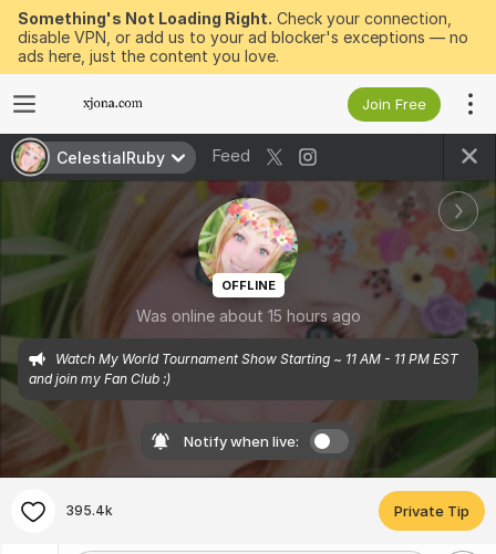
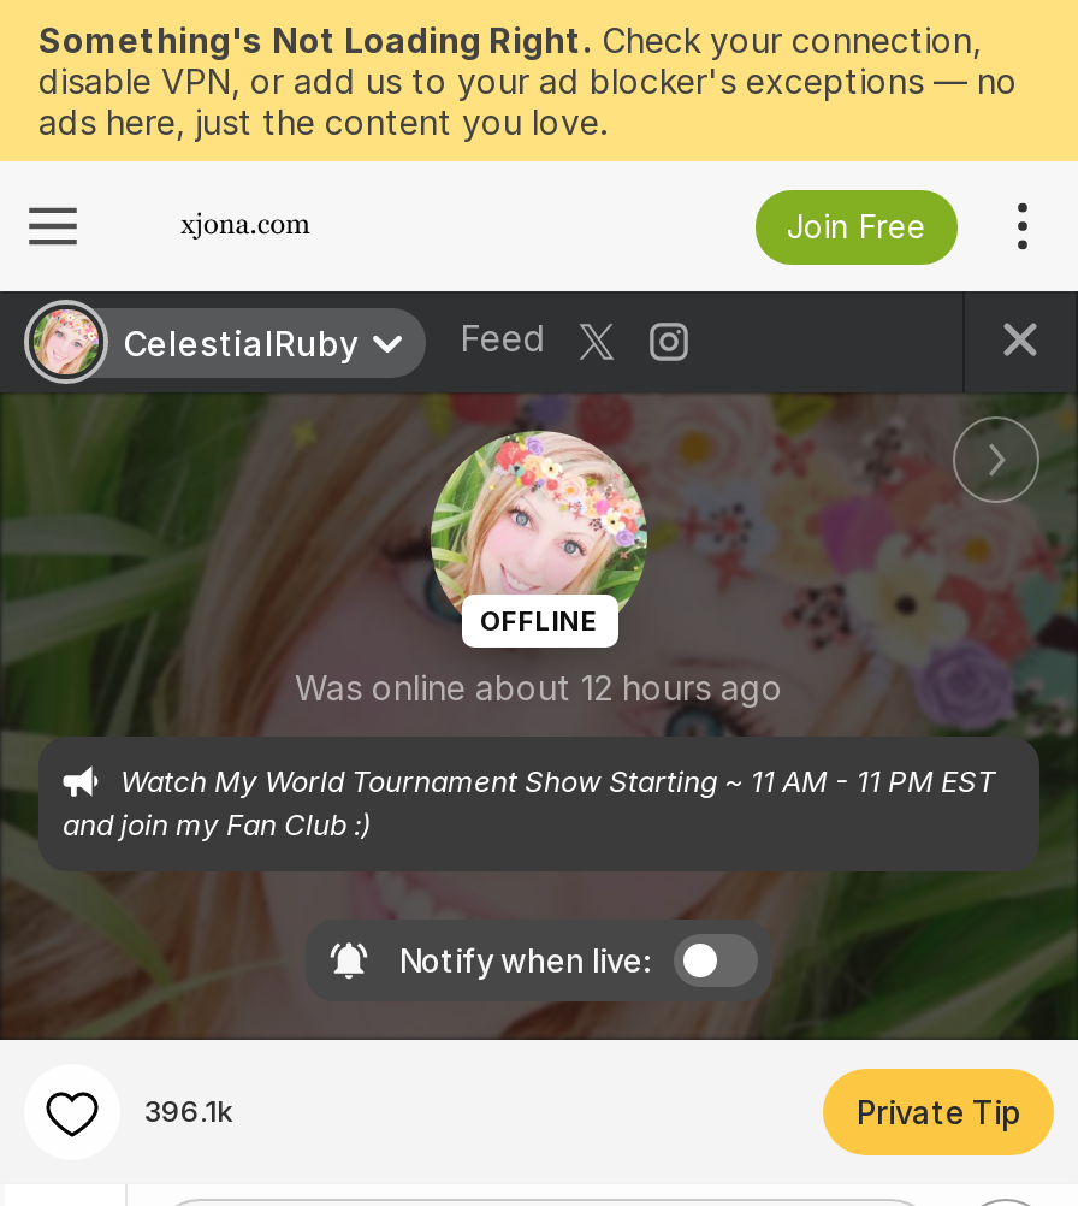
- Was online about 15 hours ago
+ Was online about 12 hours ago

- 395.4k
+ 396.1k
